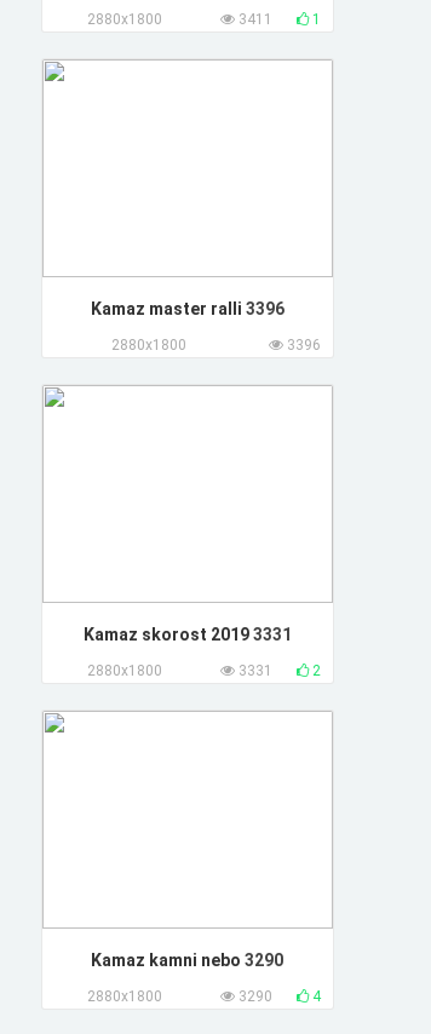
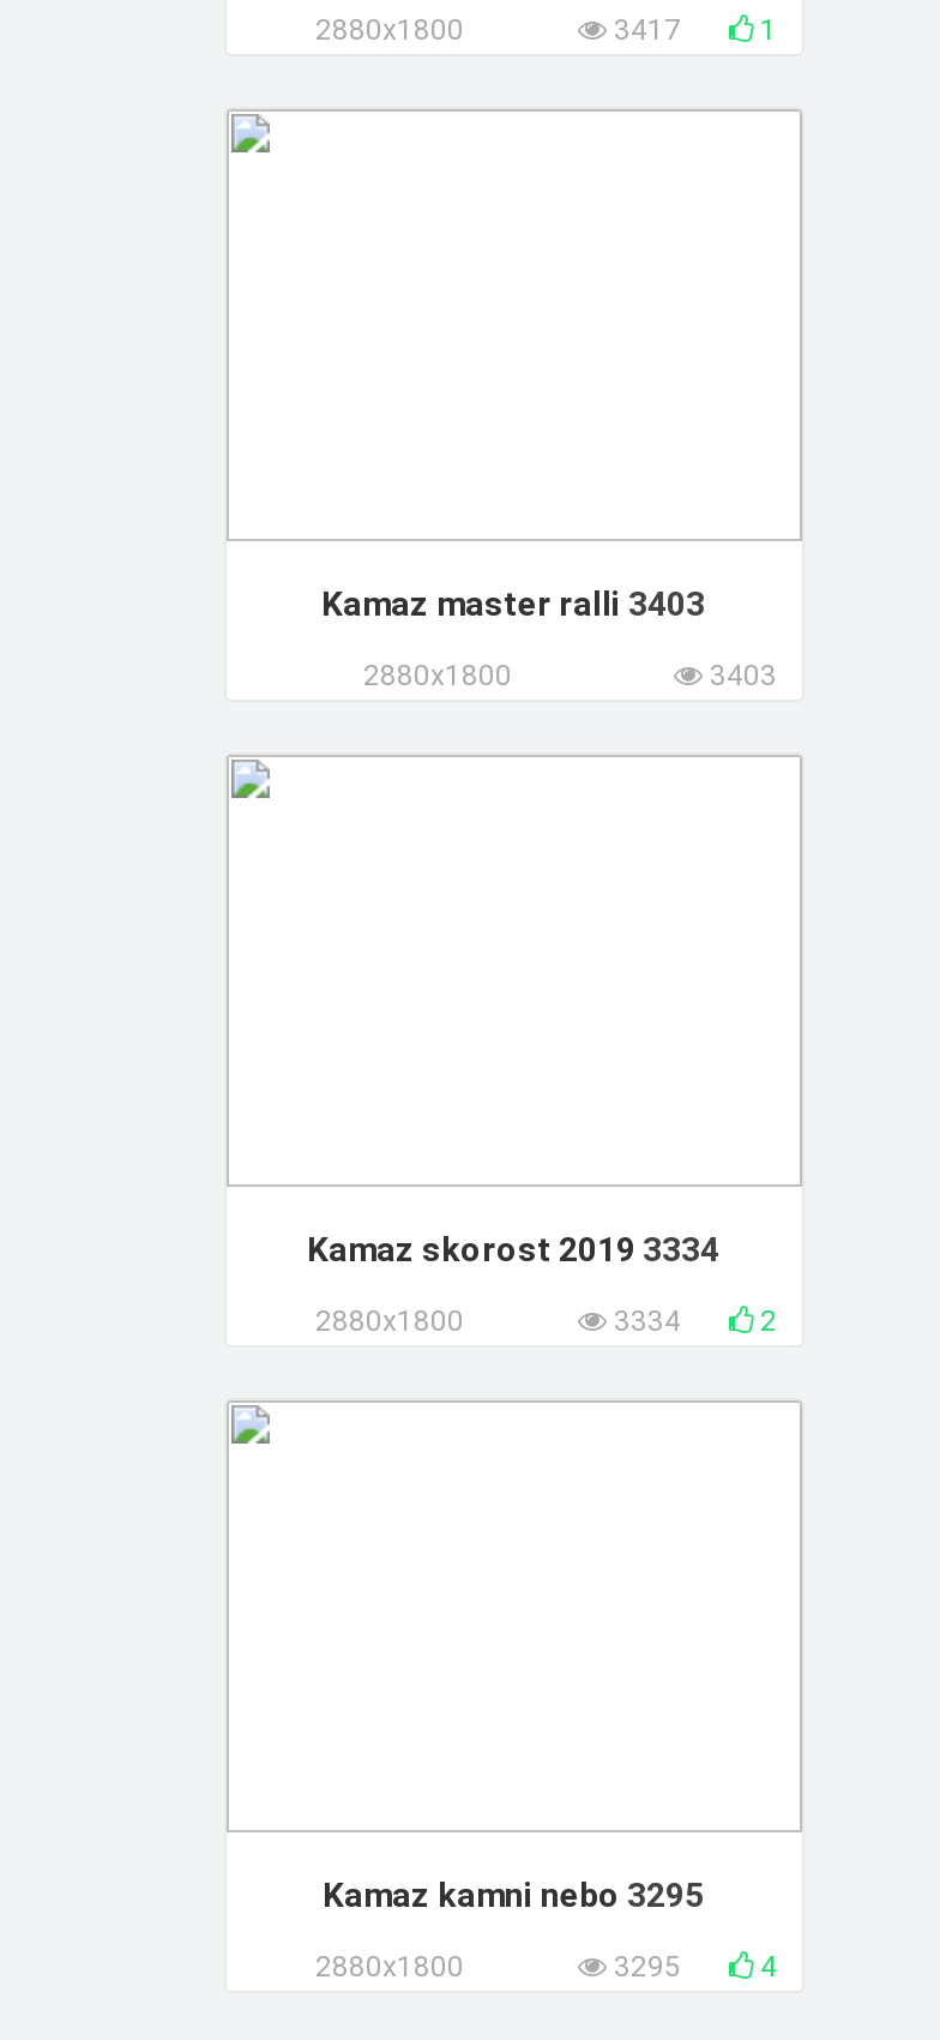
- 3411
+ 3417

- Kamaz master ralli 3396
+ Kamaz master ralli 3403

- 3396
+ 3403

- Kamaz skorost 2019 3331
+ Kamaz skorost 2019 3334

- 3331
+ 3334

- Kamaz kamni nebo 3290
+ Kamaz kamni nebo 3295

- 3290
+ 3295
